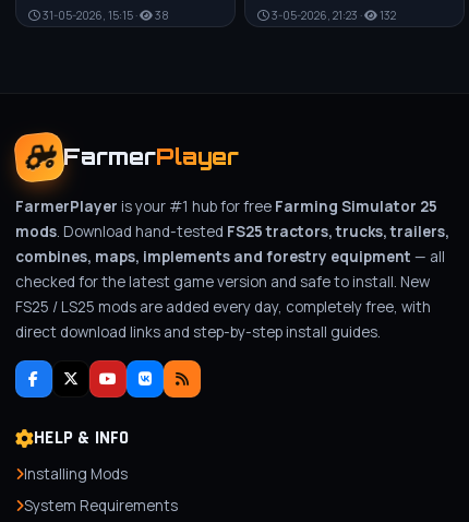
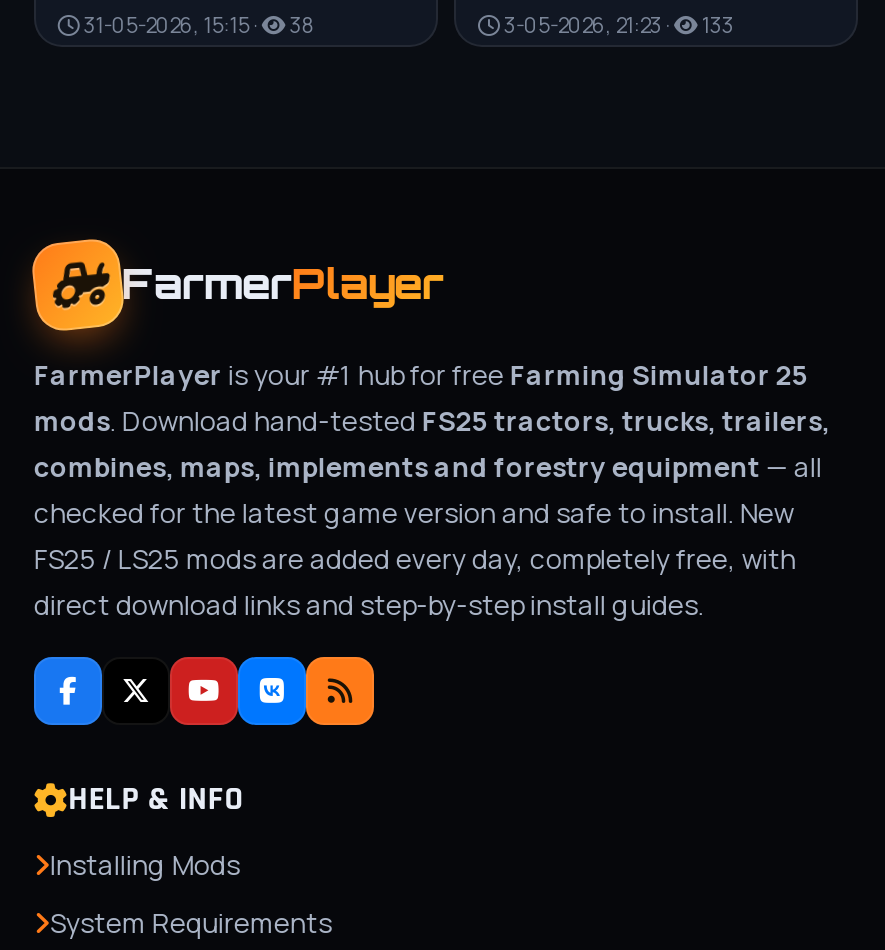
- 132
+ 133
